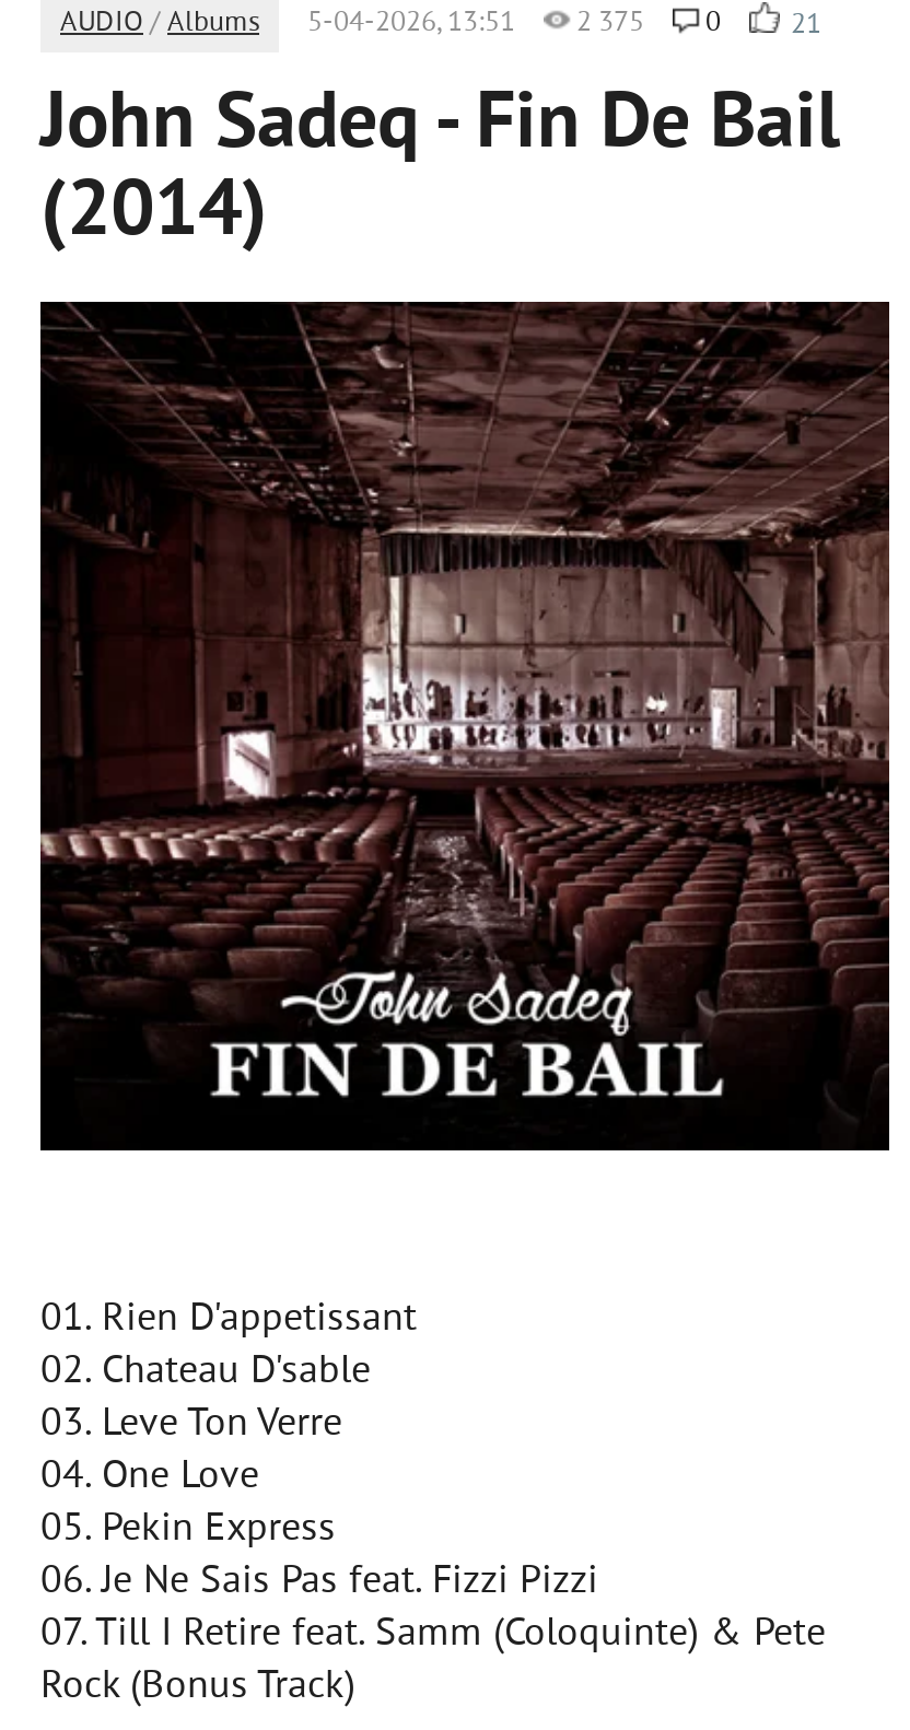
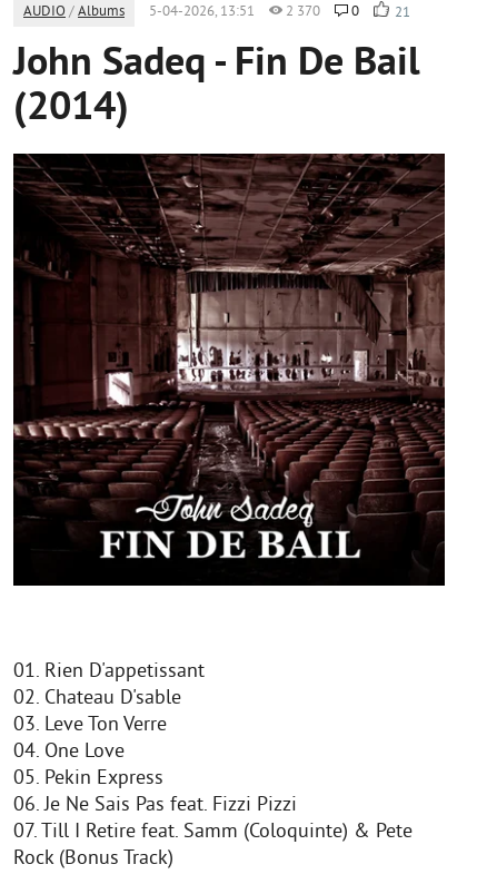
- AUDIO / Albums 5-04-2026, 13:51 2 375 0 21
+ AUDIO / Albums 5-04-2026, 13:51 2 370 0 21
